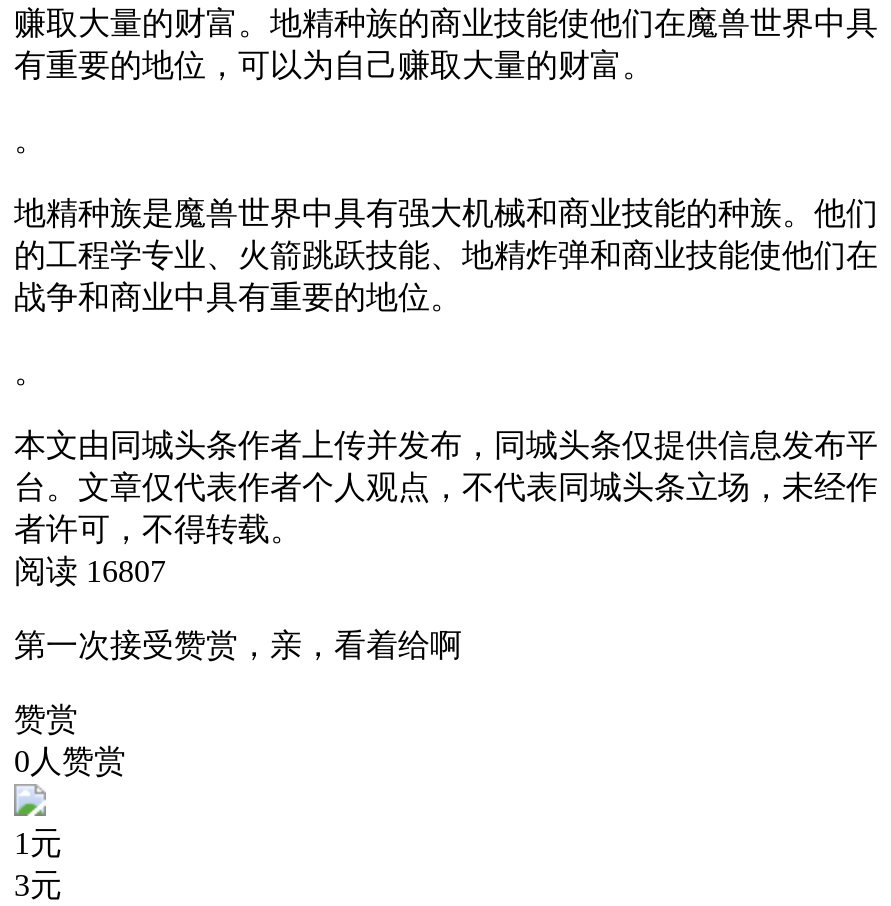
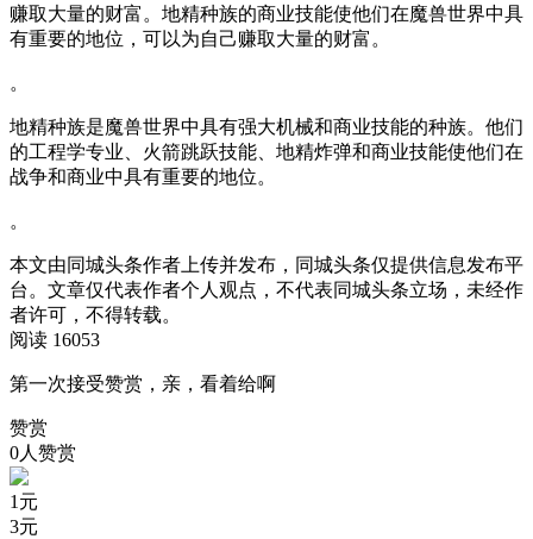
- 阅读 16807
+ 阅读 16053
